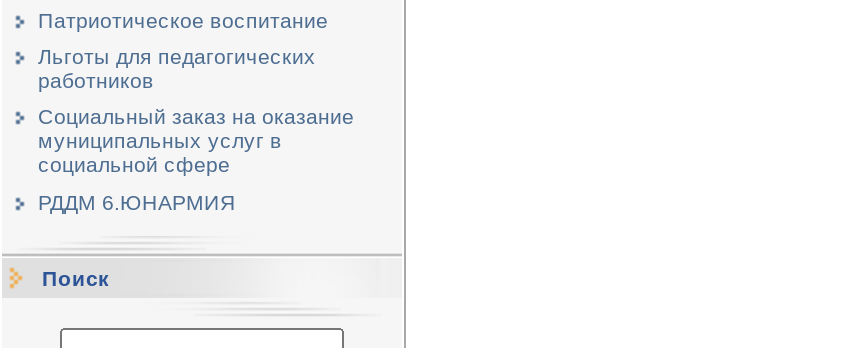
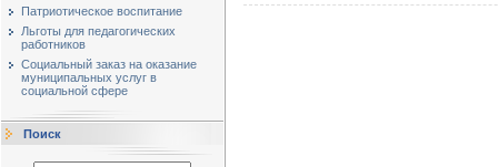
- РДДМ 6.ЮНАРМИЯ
